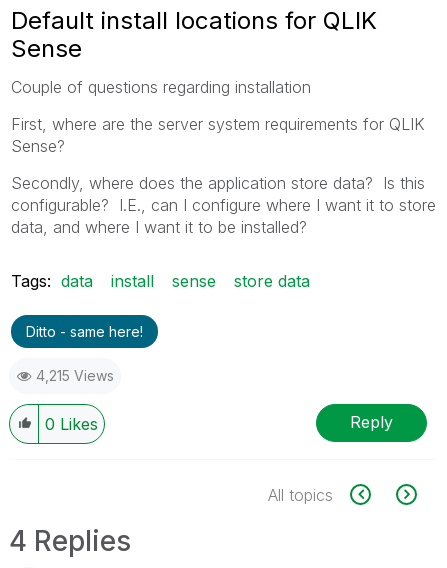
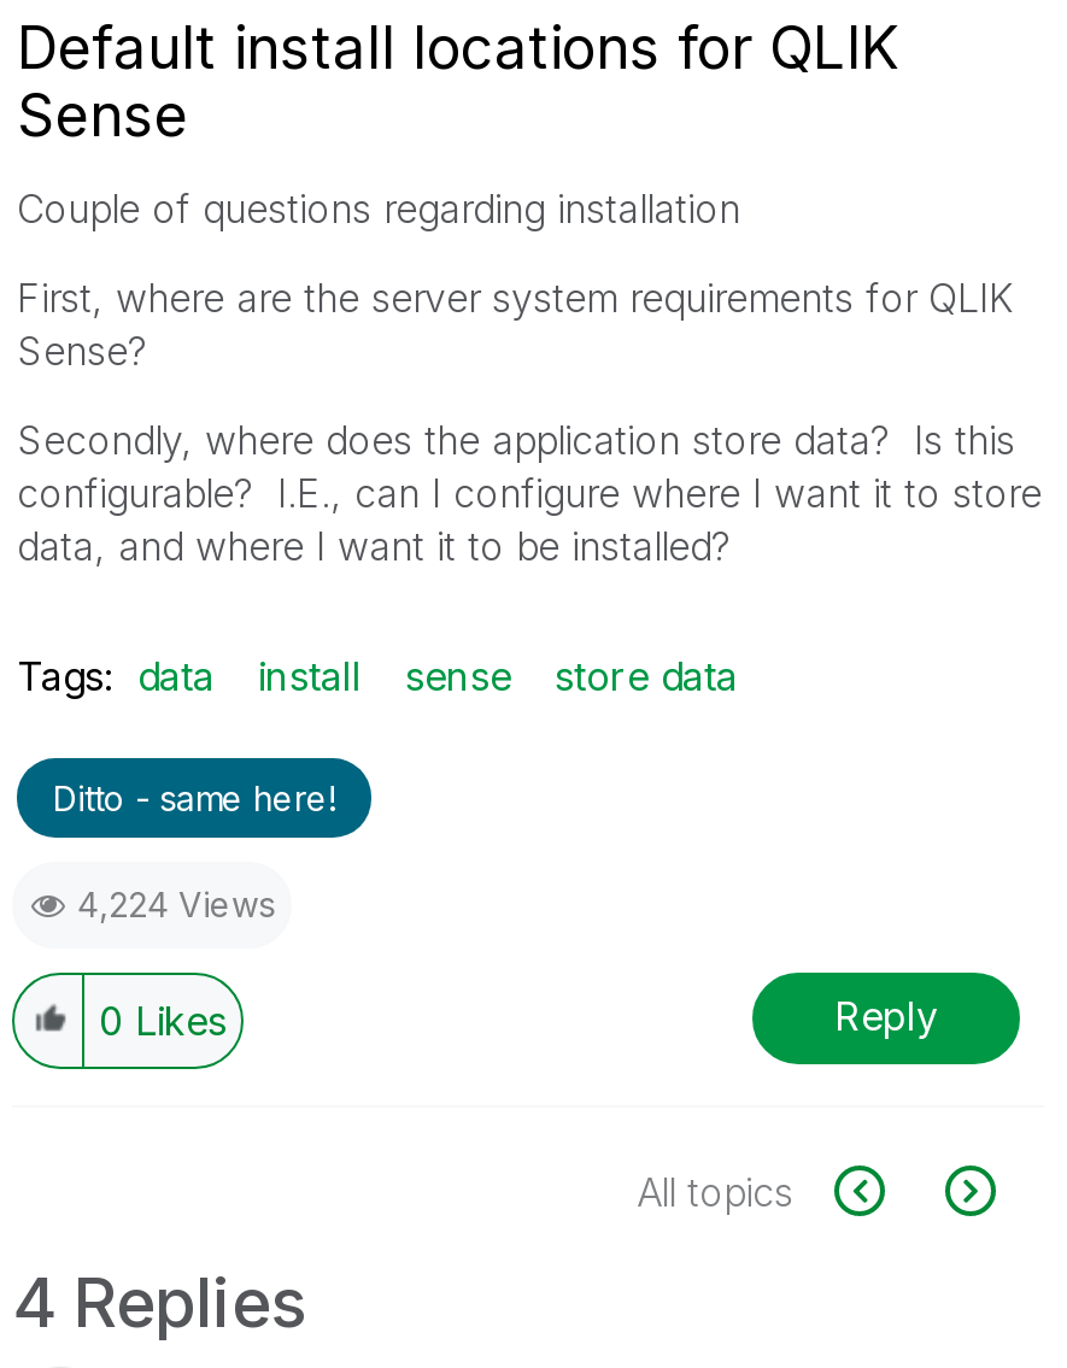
- 4,215 Views
+ 4,224 Views
